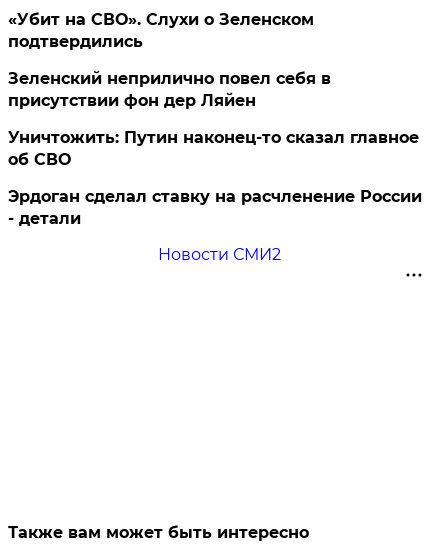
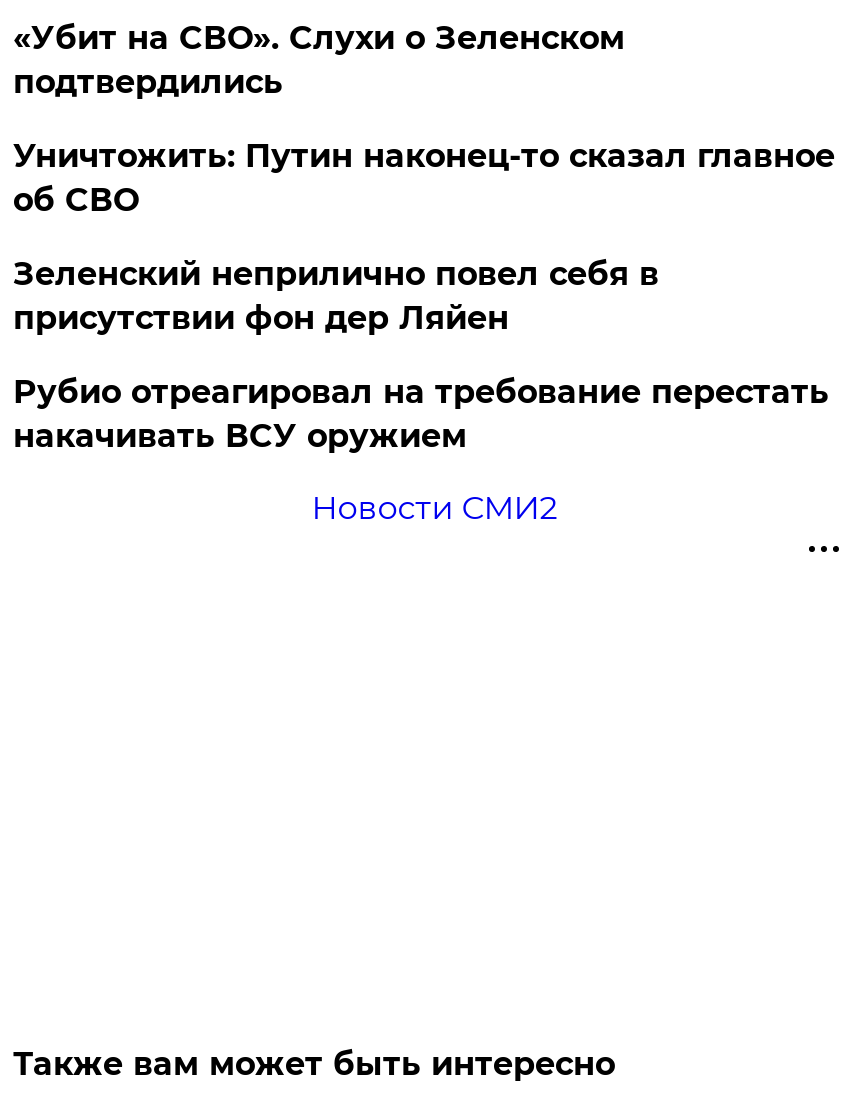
moved down: Зеленский неприлично повел cебя в | присутствии фон дер Ляйен

moved up: Уничтожить: Путин наконец-то сказал главное | об СВО

- Эрдоган сделал ставку на расчленение России
- - детали
+ Рубио отреагировал на требование перестать
+ накачивать ВСУ оружием
